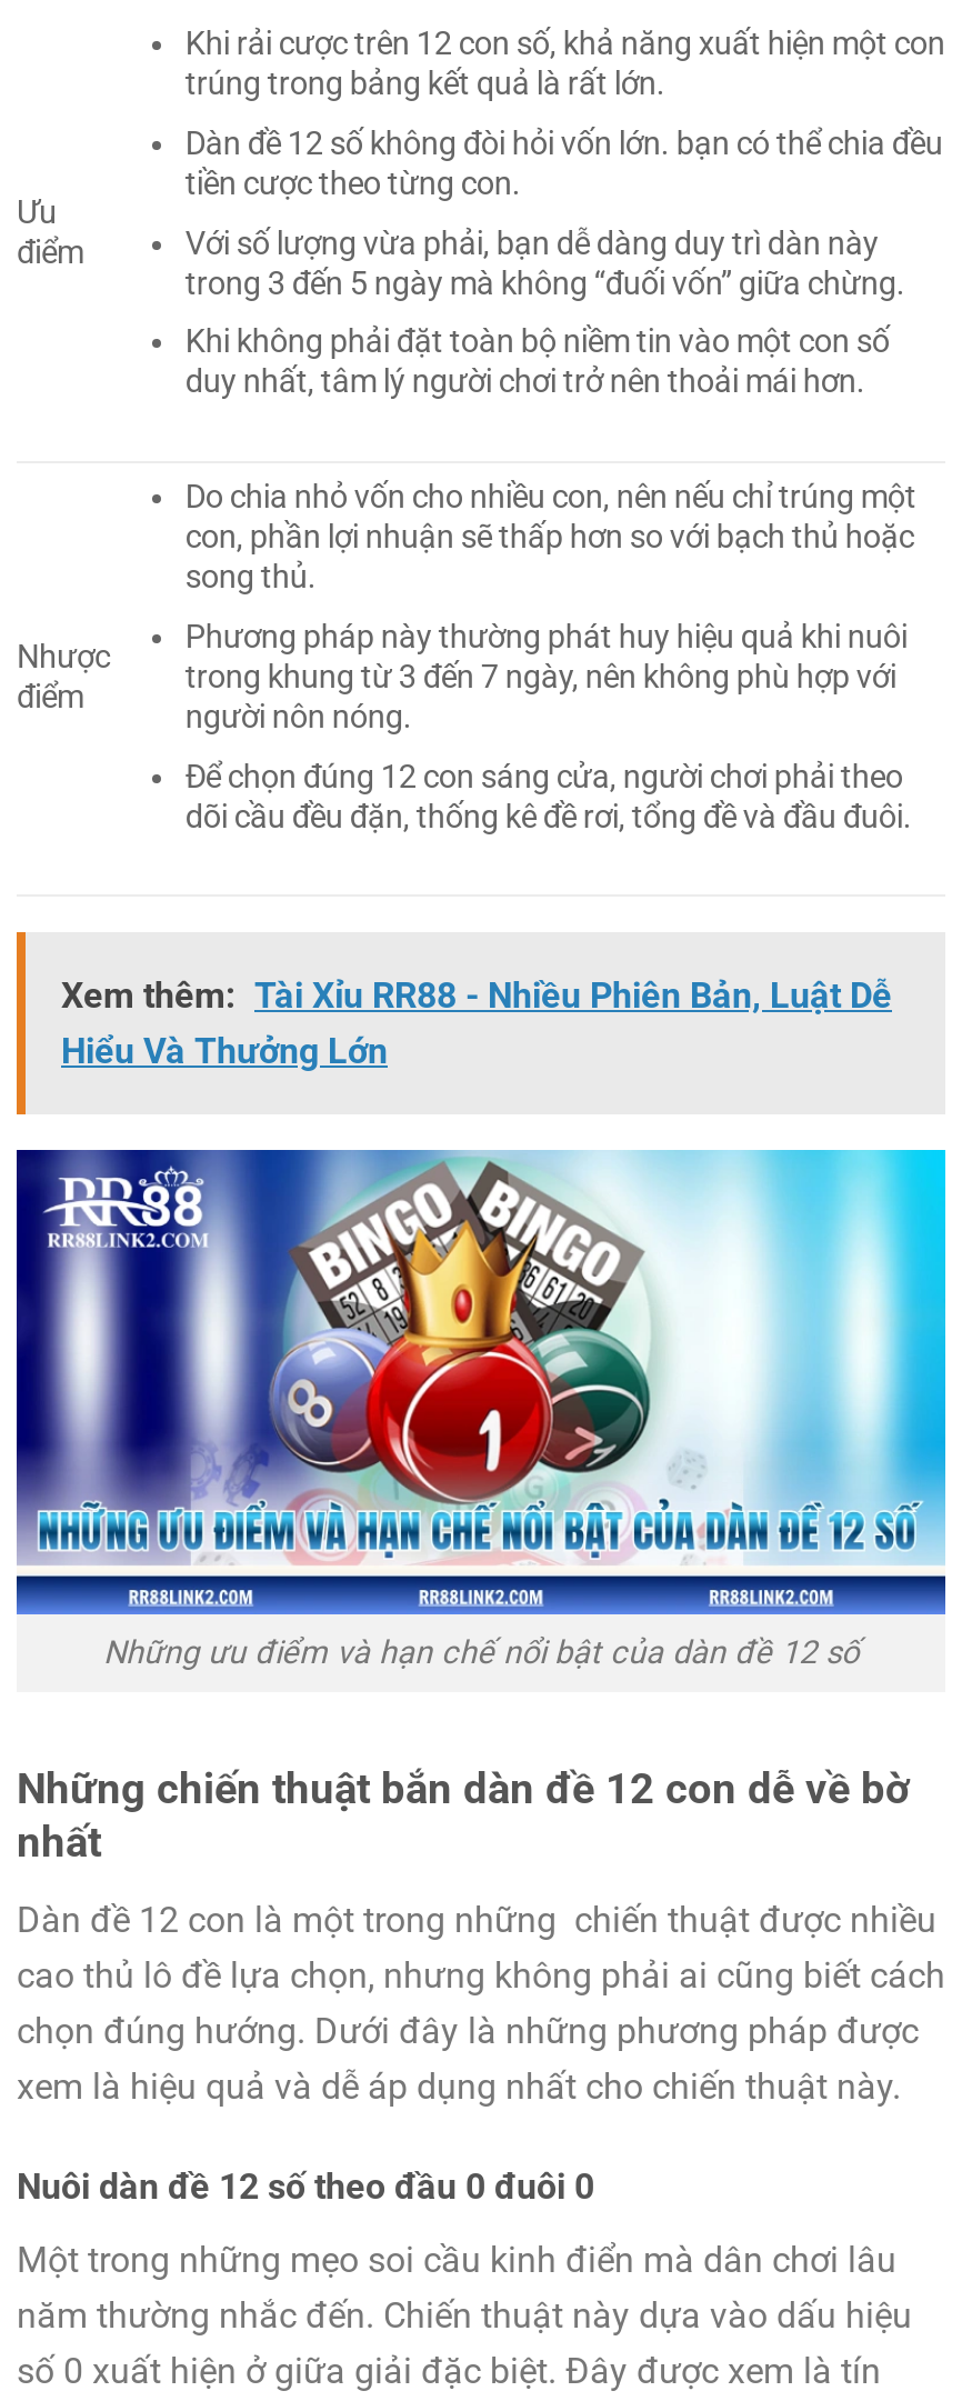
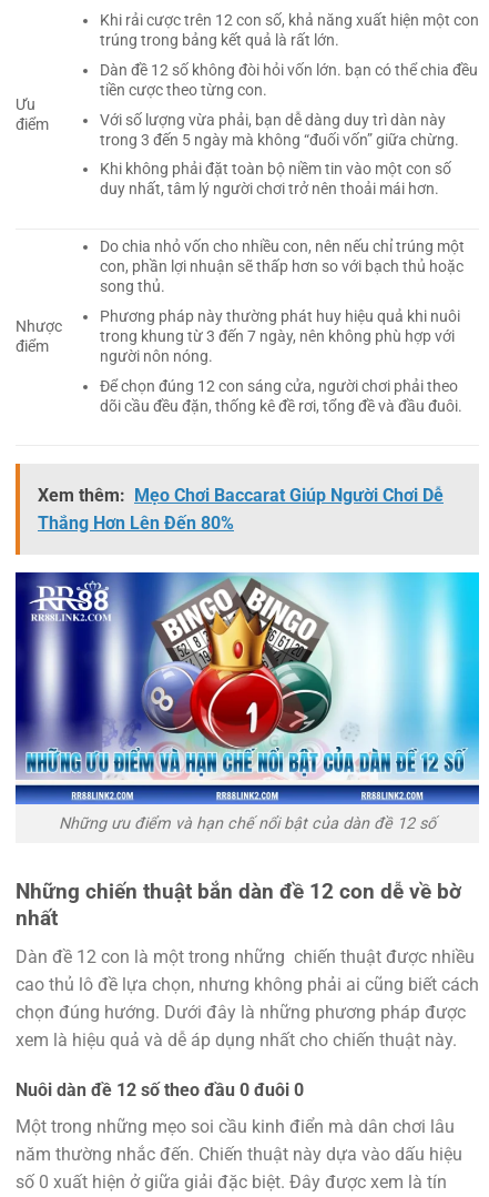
- Xem thêm: Tài Xỉu RR88 - Nhiều Phiên Bản, Luật Dễ
- Hiểu Và Thưởng Lớn
+ Xem thêm: Mẹo Chơi Baccarat Giúp Người Chơi Dễ
+ Thắng Hơn Lên Đến 80%
